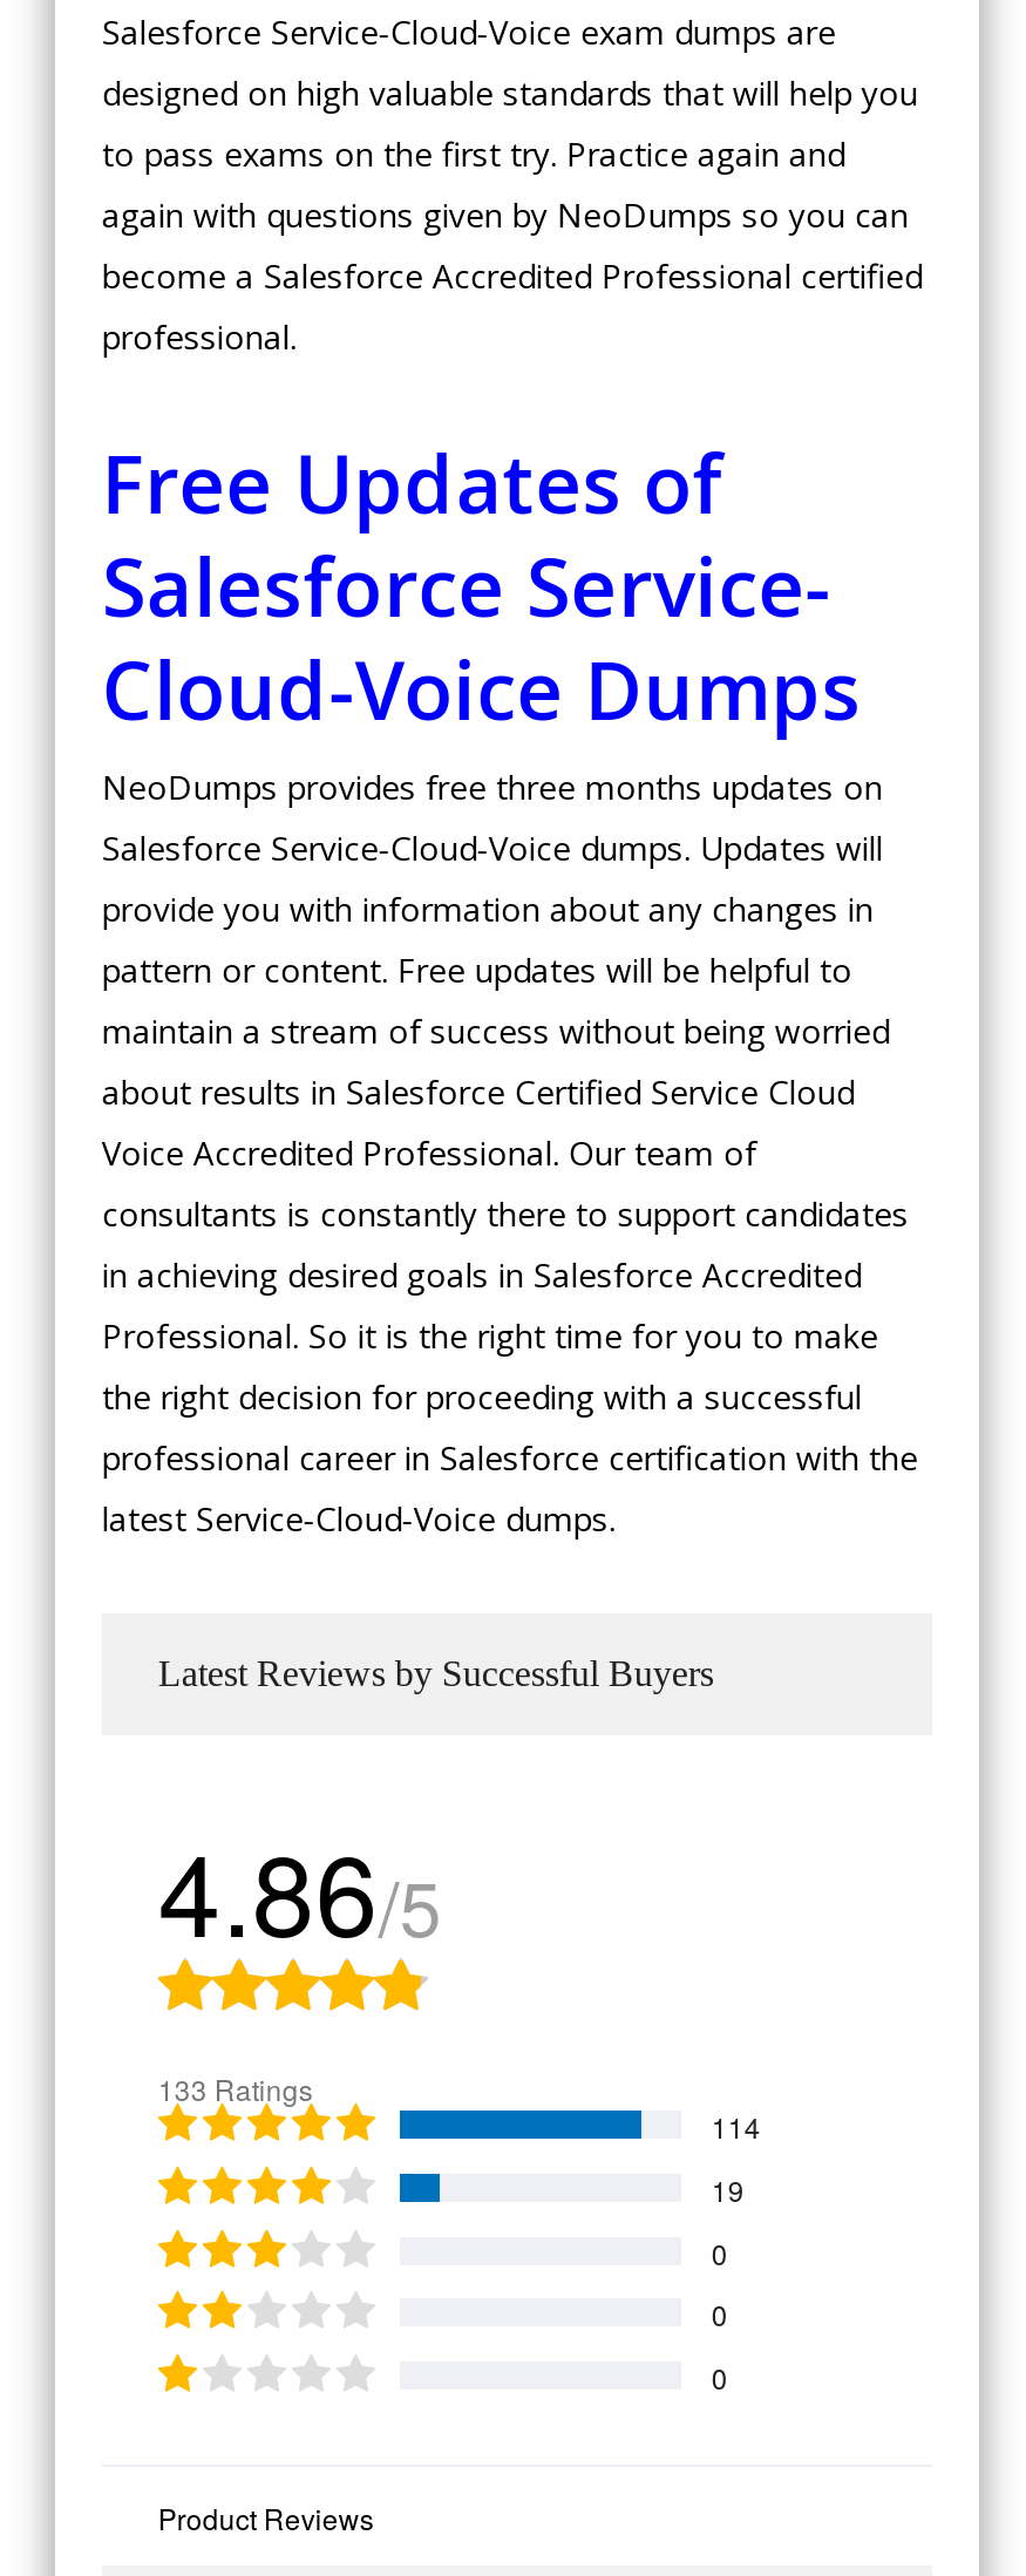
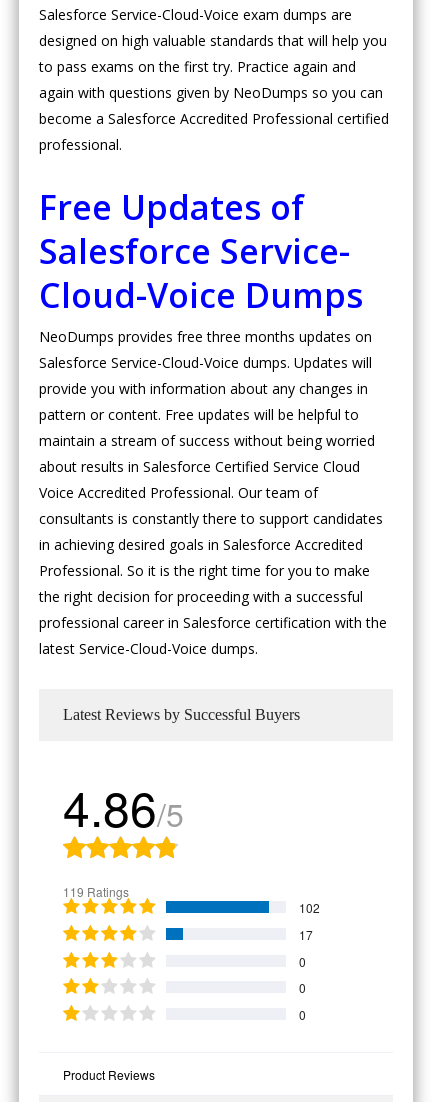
- 133 Ratings
+ 119 Ratings

- 114
+ 102

- 19
+ 17
